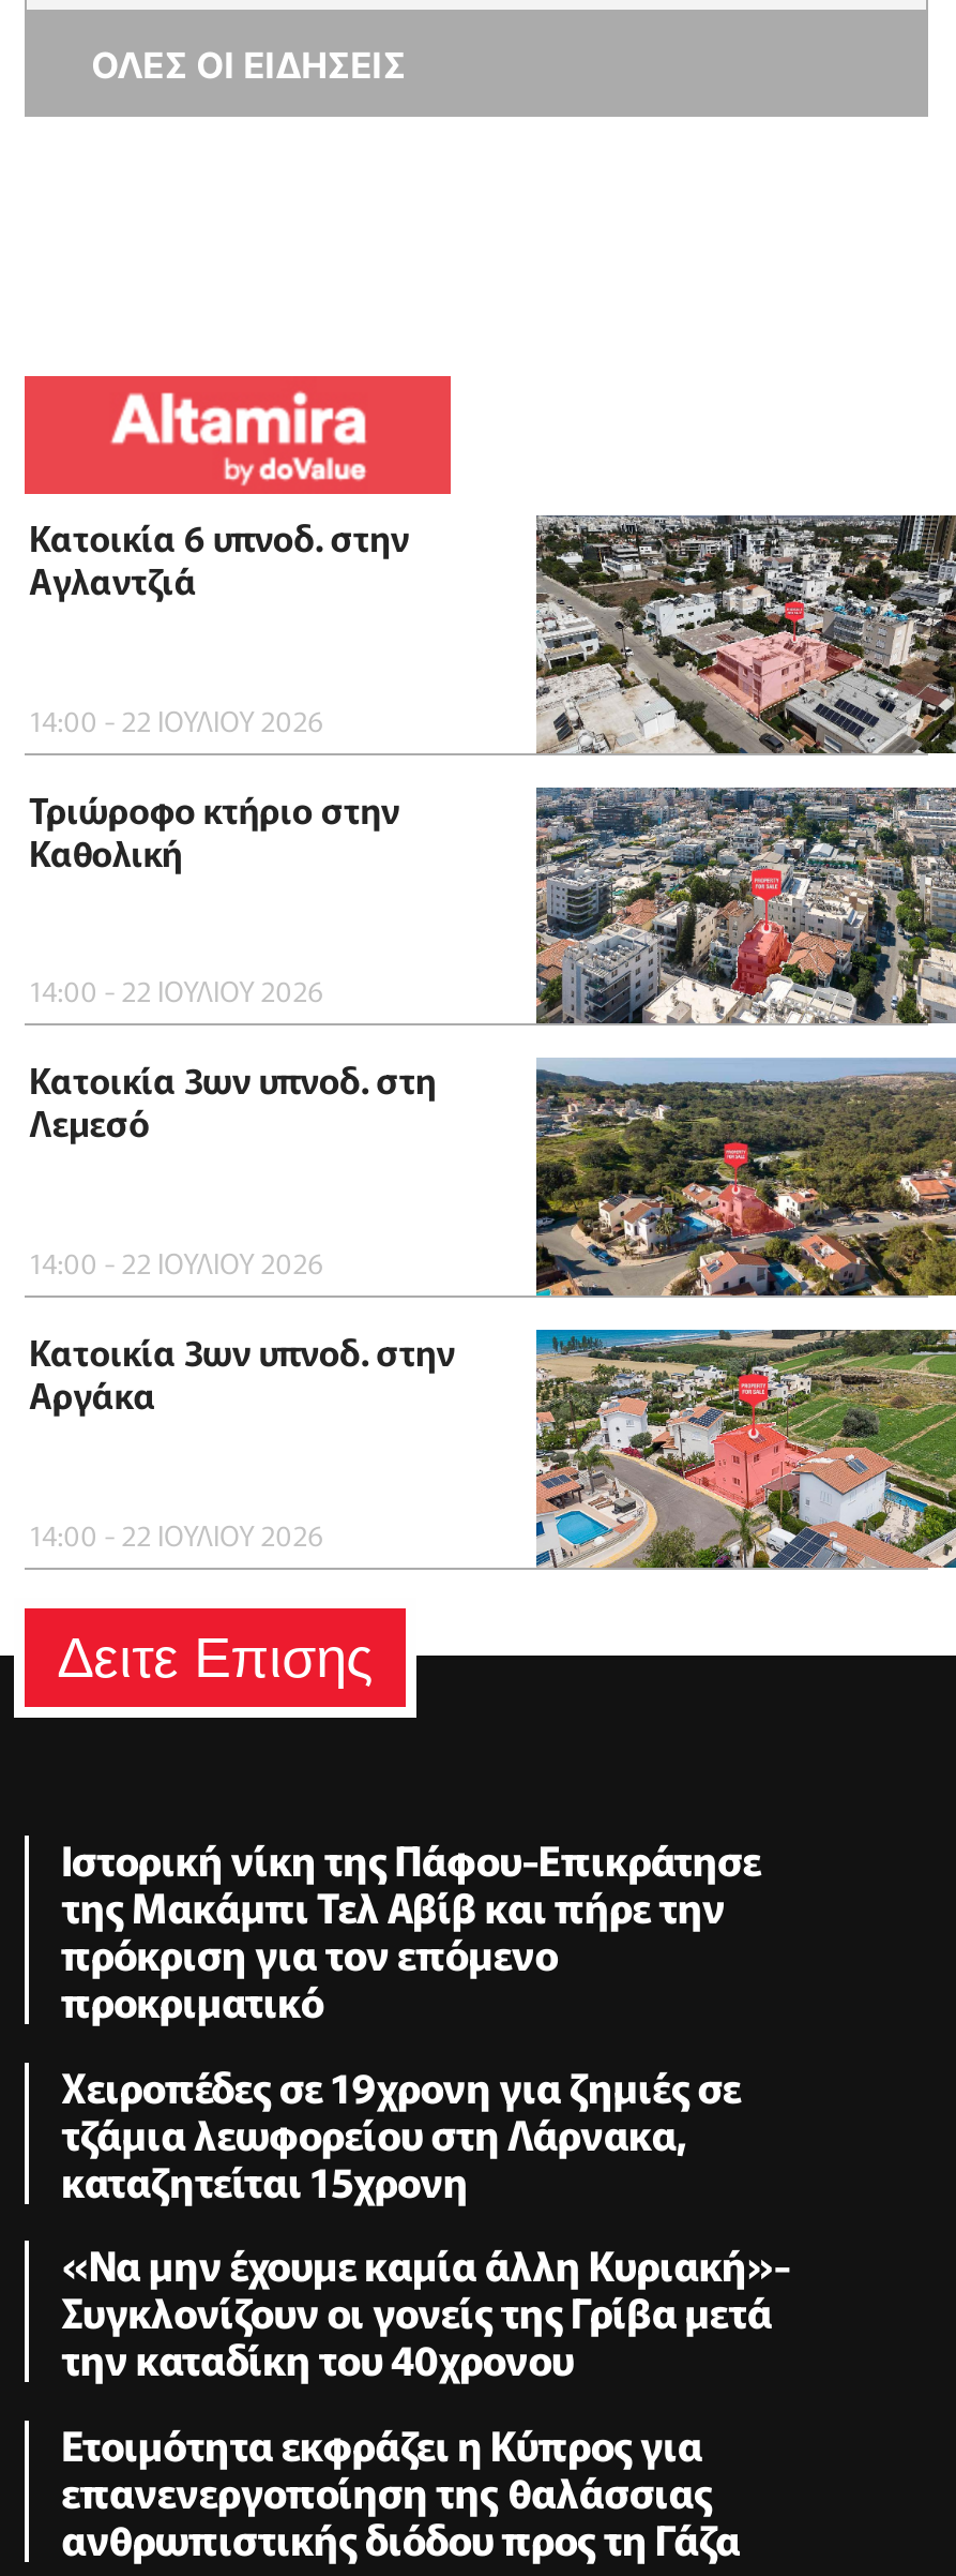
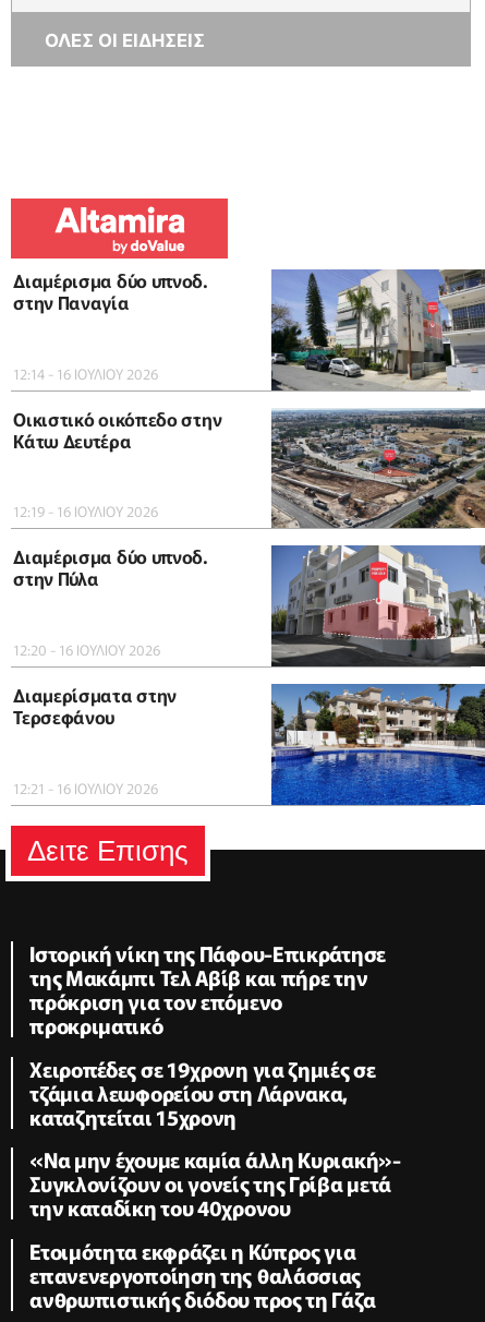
- Κατοικία 6 υπνοδ. στην
- Αγλαντζιά
+ Διαμέρισμα δύο υπνοδ.
+ στην Παναγία

- [image]
+ [image]

- 14:00 - 22 ΙΟΥΛΙΟΥ 2026
+ 12:14 - 16 ΙΟΥΛΙΟΥ 2026

- Τριώροφο κτήριο στην
- Καθολική
+ Οικιστικό οικόπεδο στην
+ Κάτω Δευτέρα

- [image]
+ [image]

- 14:00 - 22 ΙΟΥΛΙΟΥ 2026
+ 12:19 - 16 ΙΟΥΛΙΟΥ 2026

- Κατοικία 3ων υπνοδ. στη
- Λεμεσό
+ Διαμέρισμα δύο υπνοδ.
+ στην Πύλα

- [image]
+ [image]

- 14:00 - 22 ΙΟΥΛΙΟΥ 2026
+ 12:20 - 16 ΙΟΥΛΙΟΥ 2026

- Κατοικία 3ων υπνοδ. στην
- Αργάκα
+ Διαμερίσματα στην
+ Τερσεφάνου

- [image]
+ [image]

- 14:00 - 22 ΙΟΥΛΙΟΥ 2026
+ 12:21 - 16 ΙΟΥΛΙΟΥ 2026
